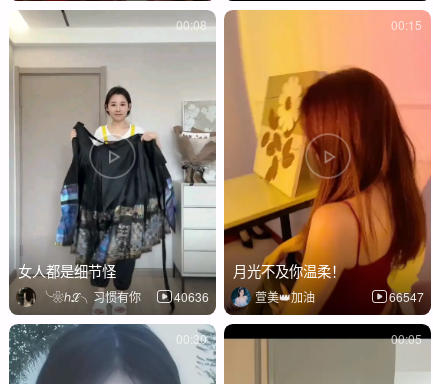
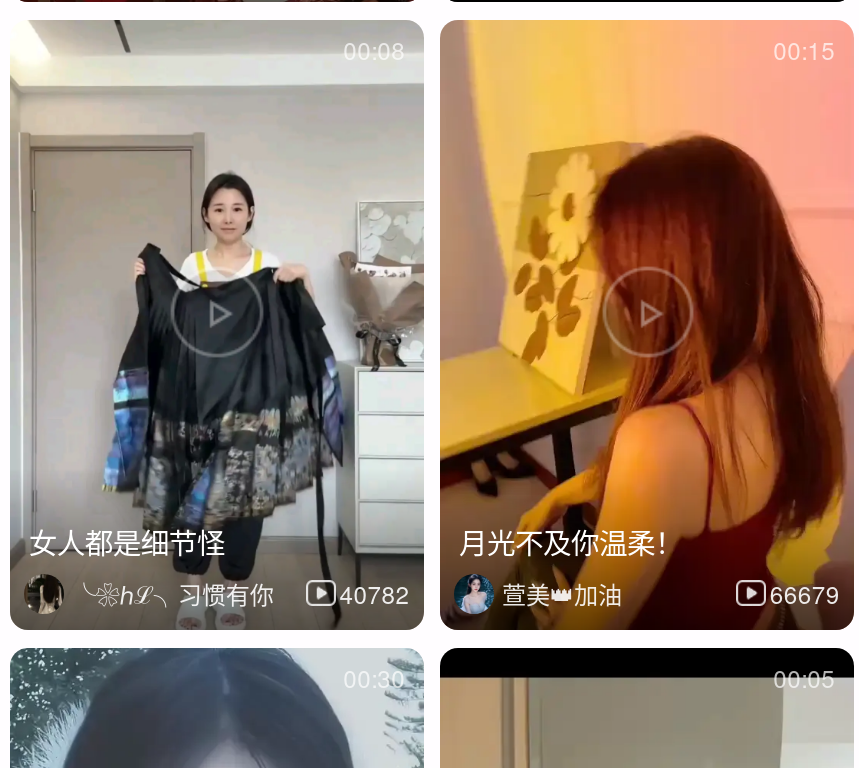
- 40636
+ 40782

- 66547
+ 66679
